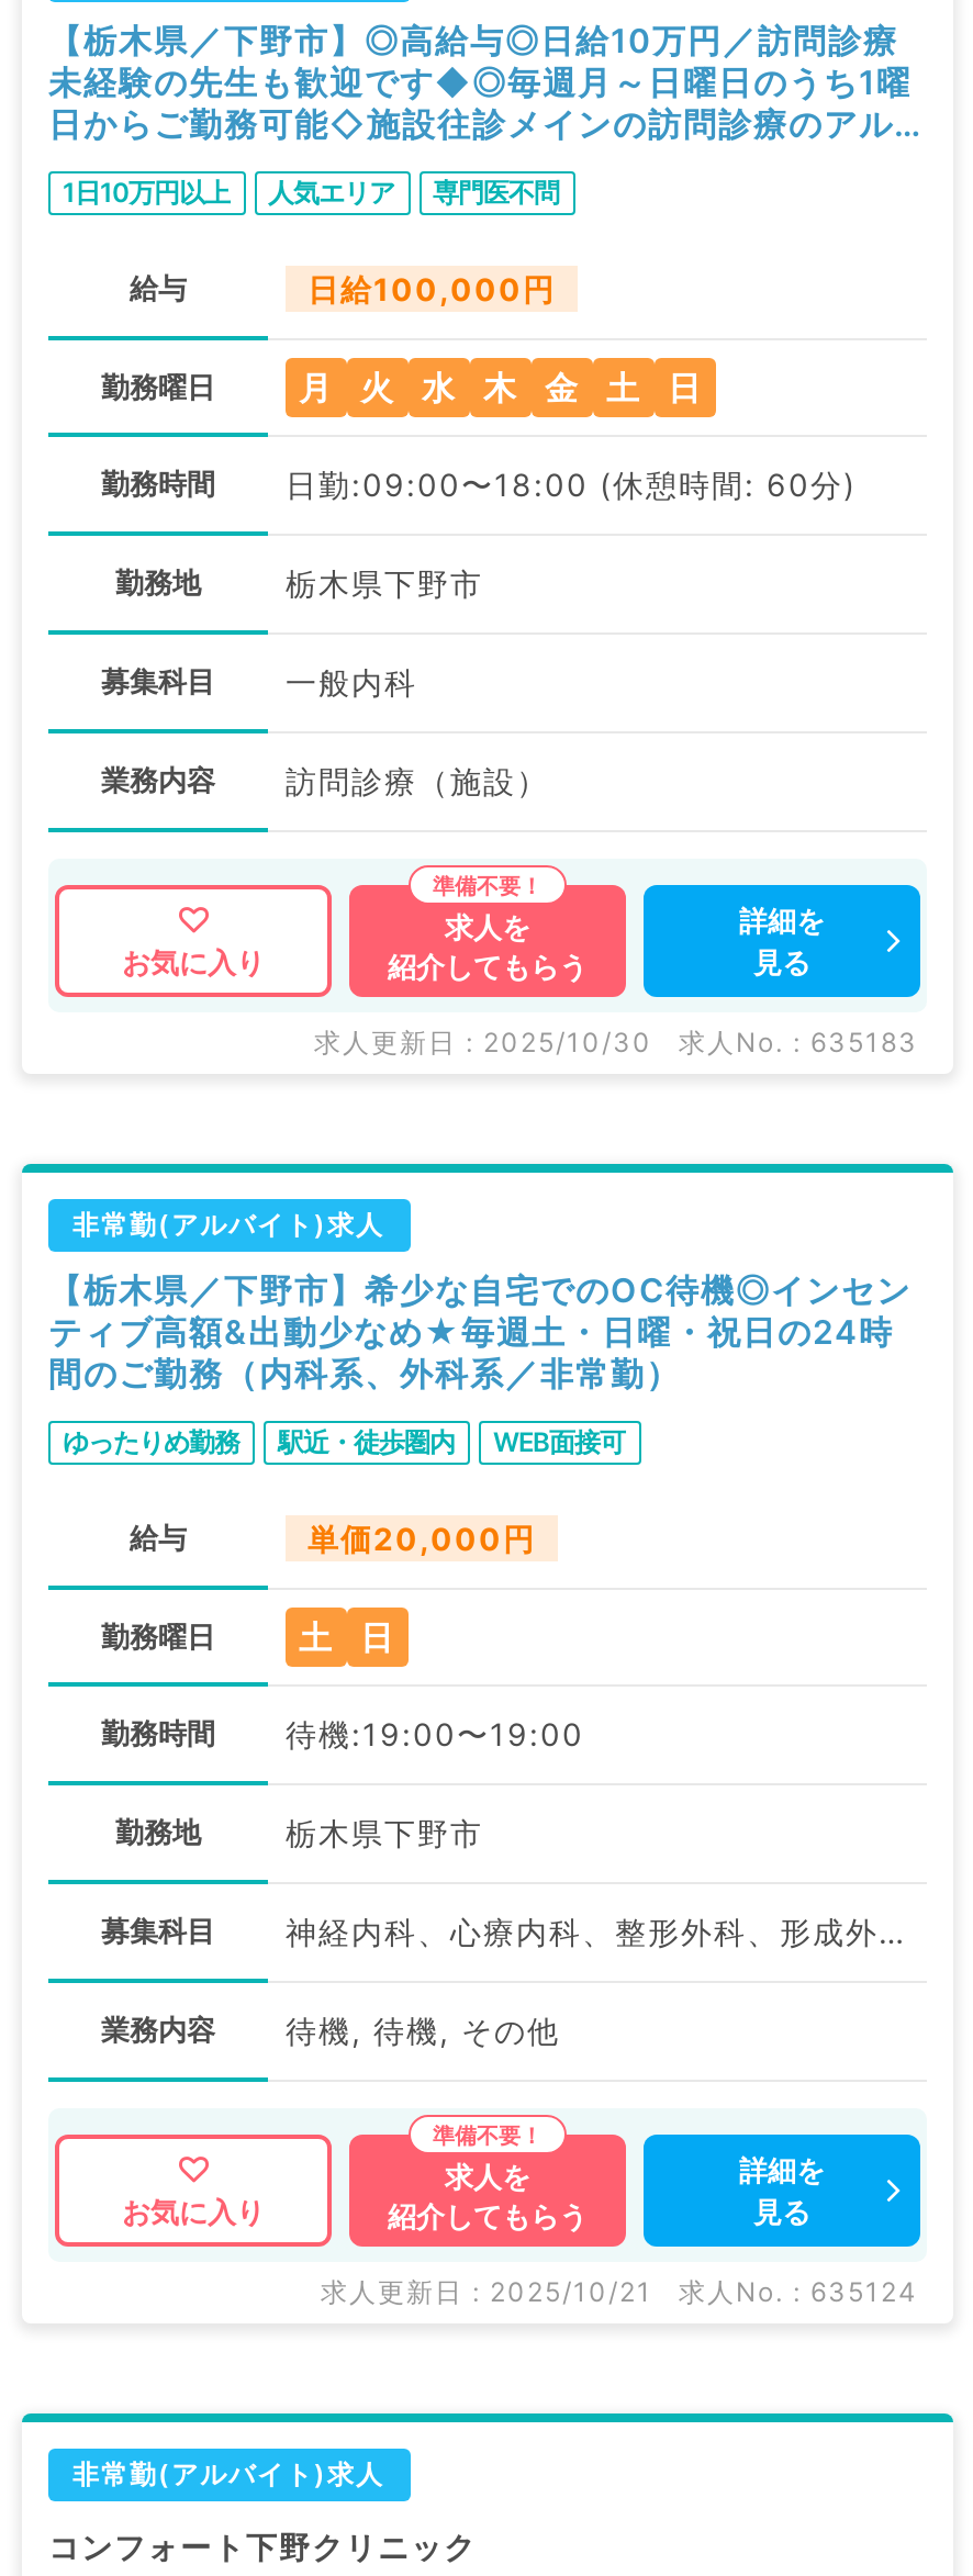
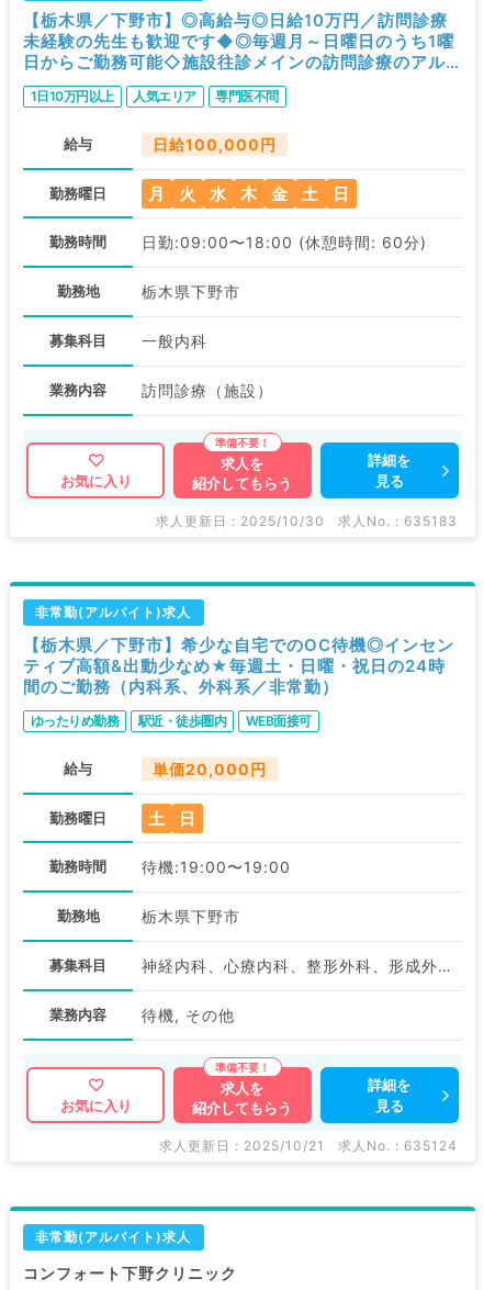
- 待機, 待機, その他
+ 待機, その他
